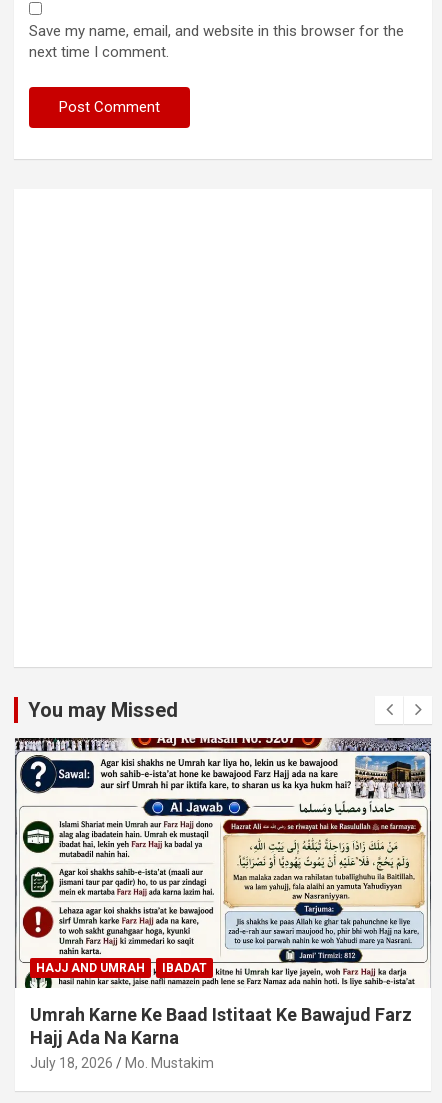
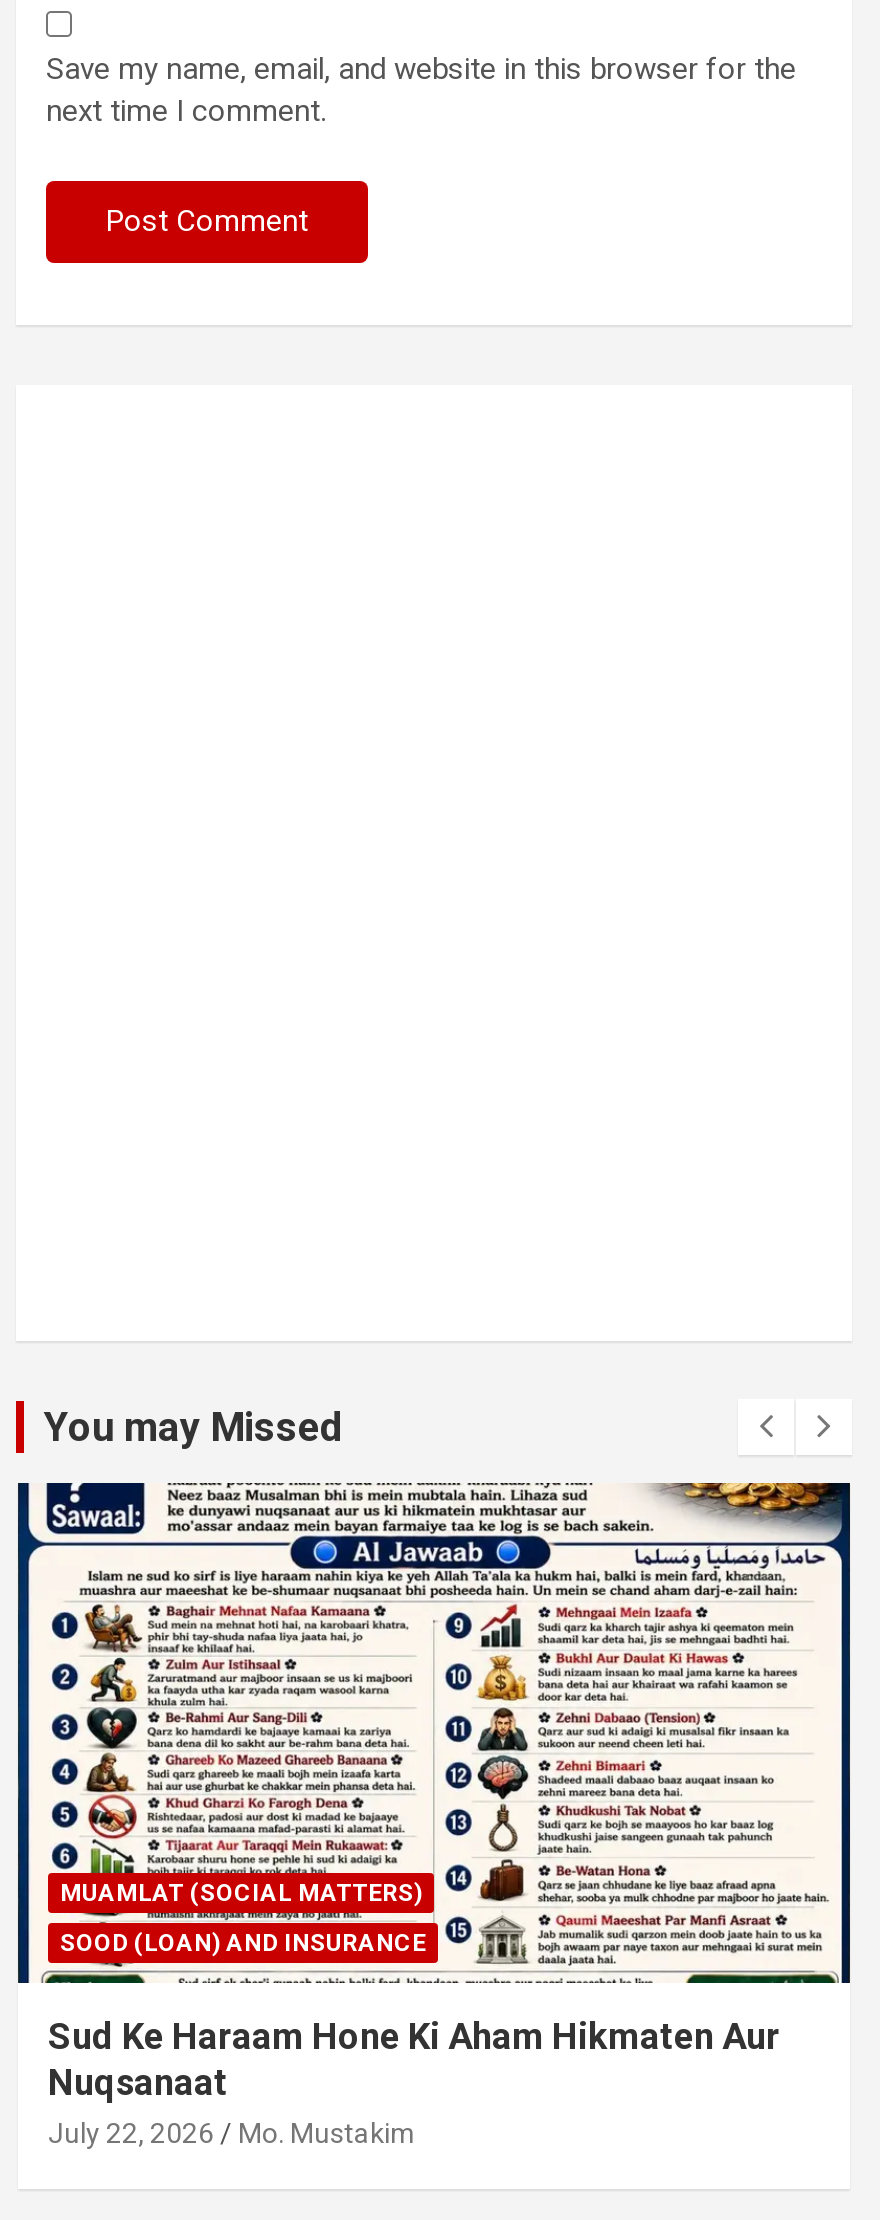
- [image]
- HAJJ AND UMRAH
- IBADAT
- Umrah Karne Ke Baad Istitaat Ke Bawajud Farz
- Hajj Ada Na Karna
- July 18, 2026
+ [image]
+ MUAMLAT (SOCIAL MATTERS)
+ SOOD (LOAN) AND INSURANCE
+ Sud Ke Haraam Hone Ki Aham Hikmaten Aur
+ Nuqsanaat
+ July 22, 2026
